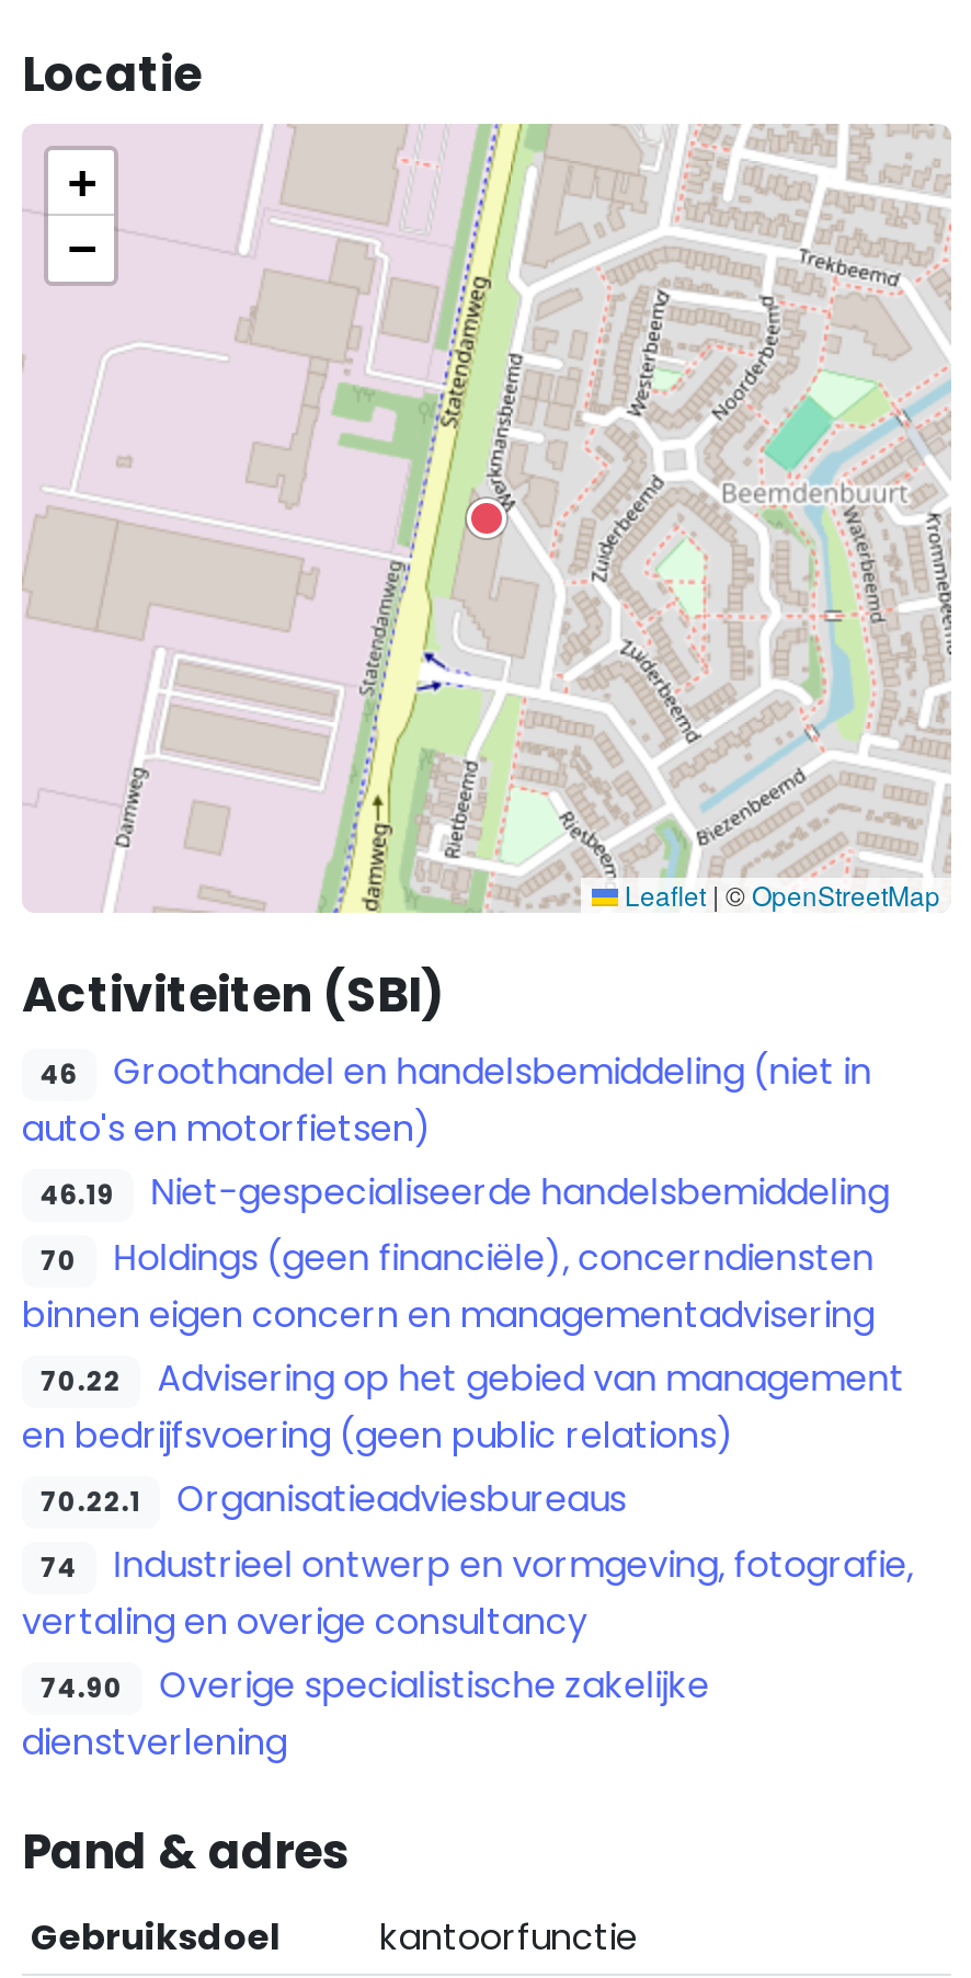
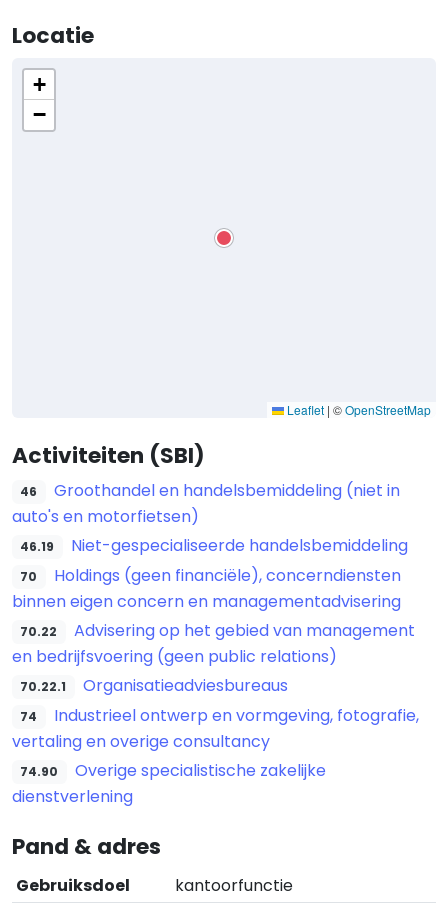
- [image]
